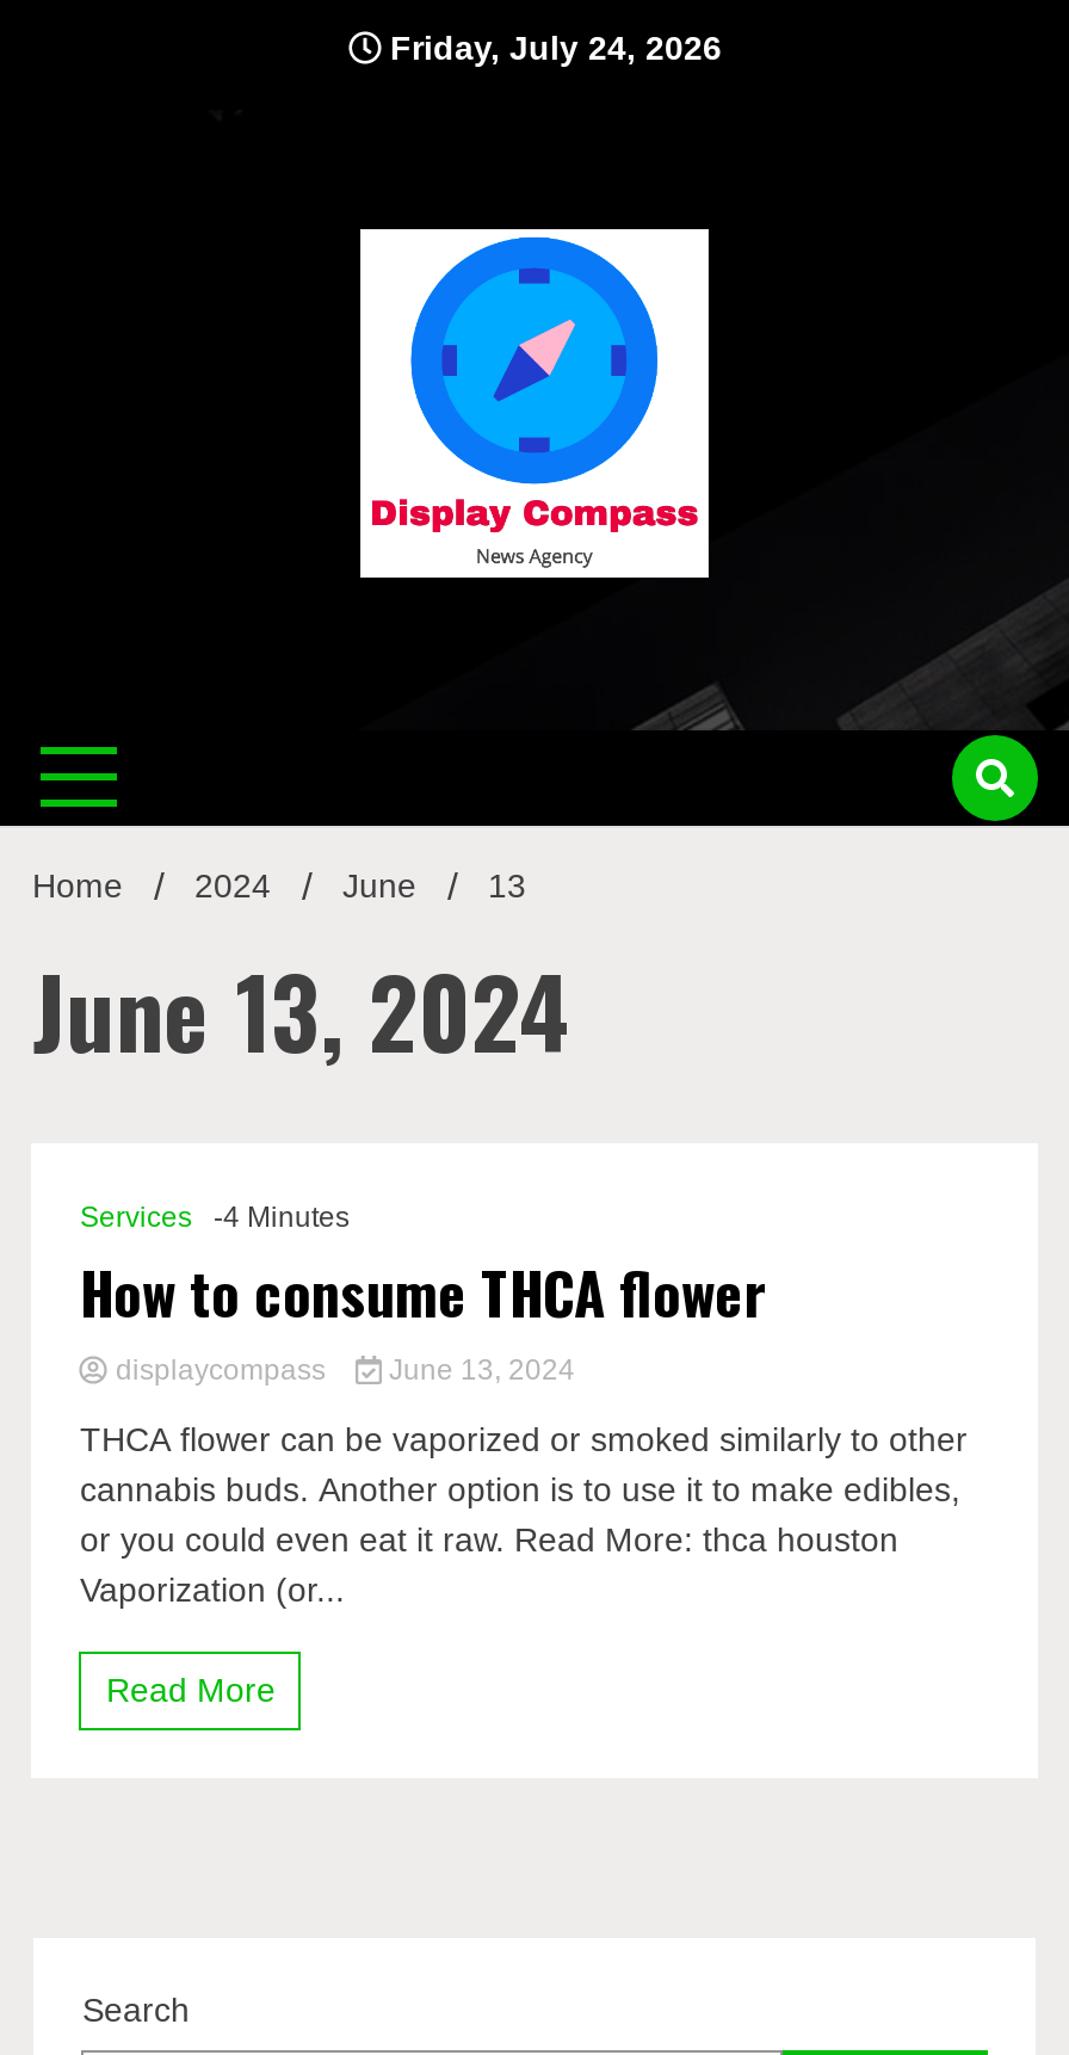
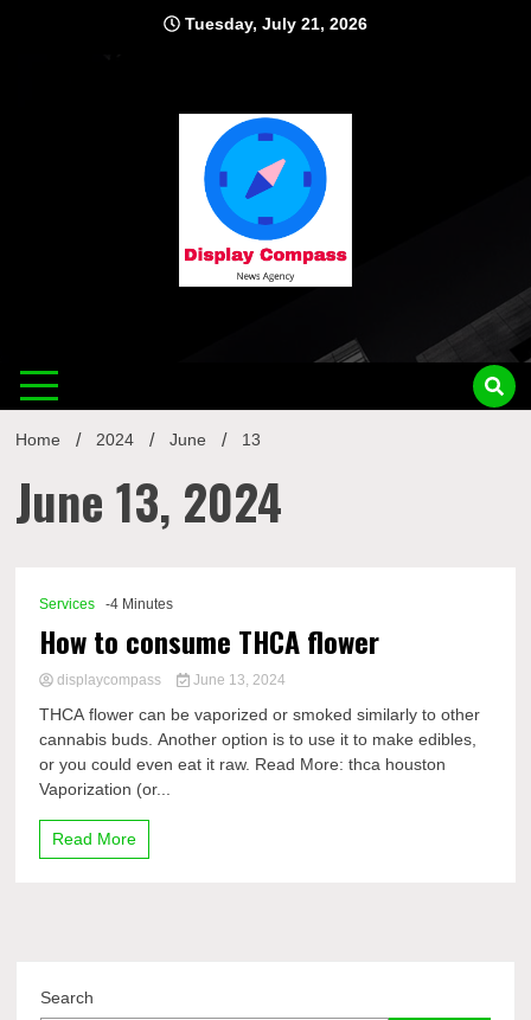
- Friday, July 24, 2026
+ Tuesday, July 21, 2026
